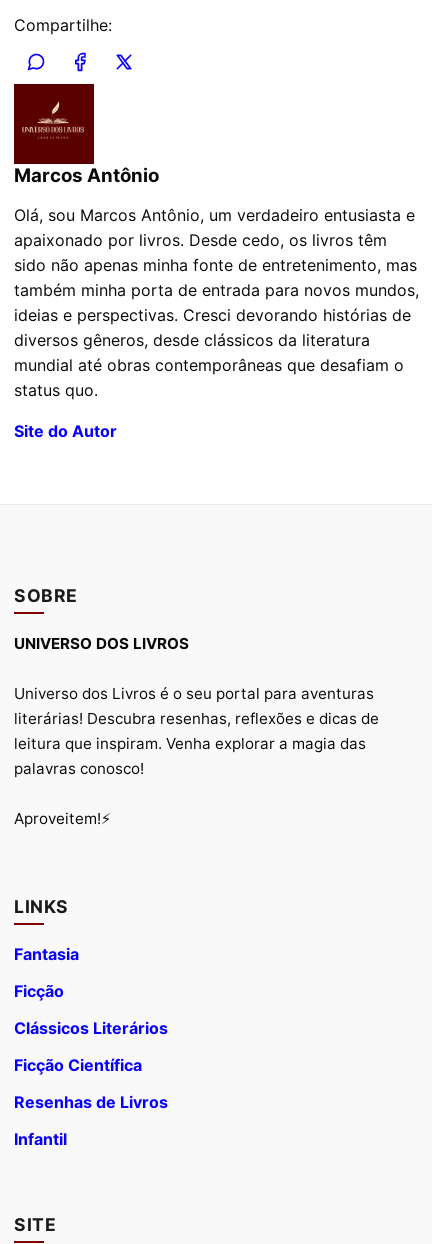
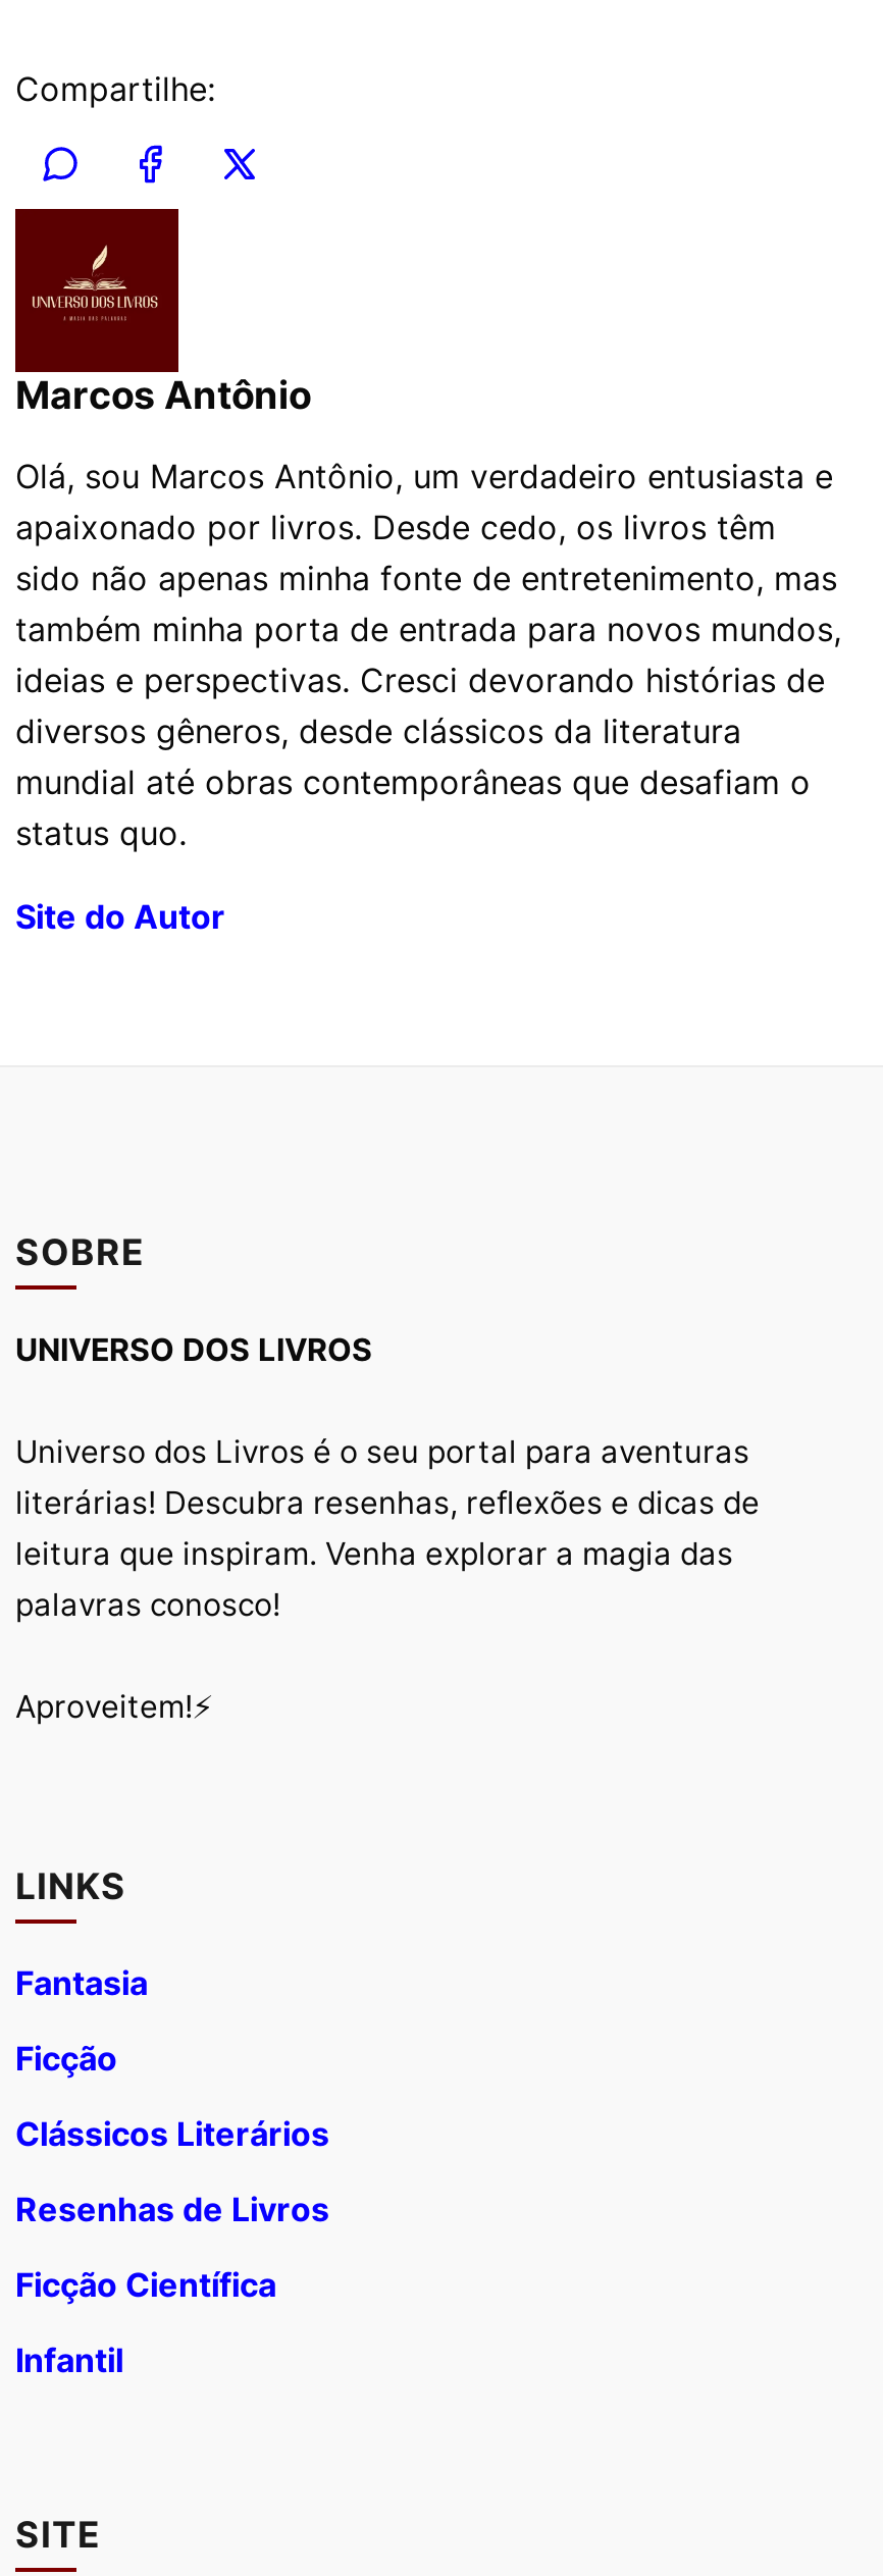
moved down: Ficção Científica

moved up: Resenhas de Livros
